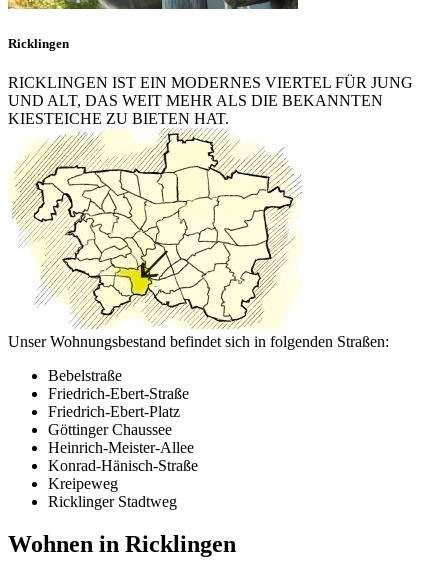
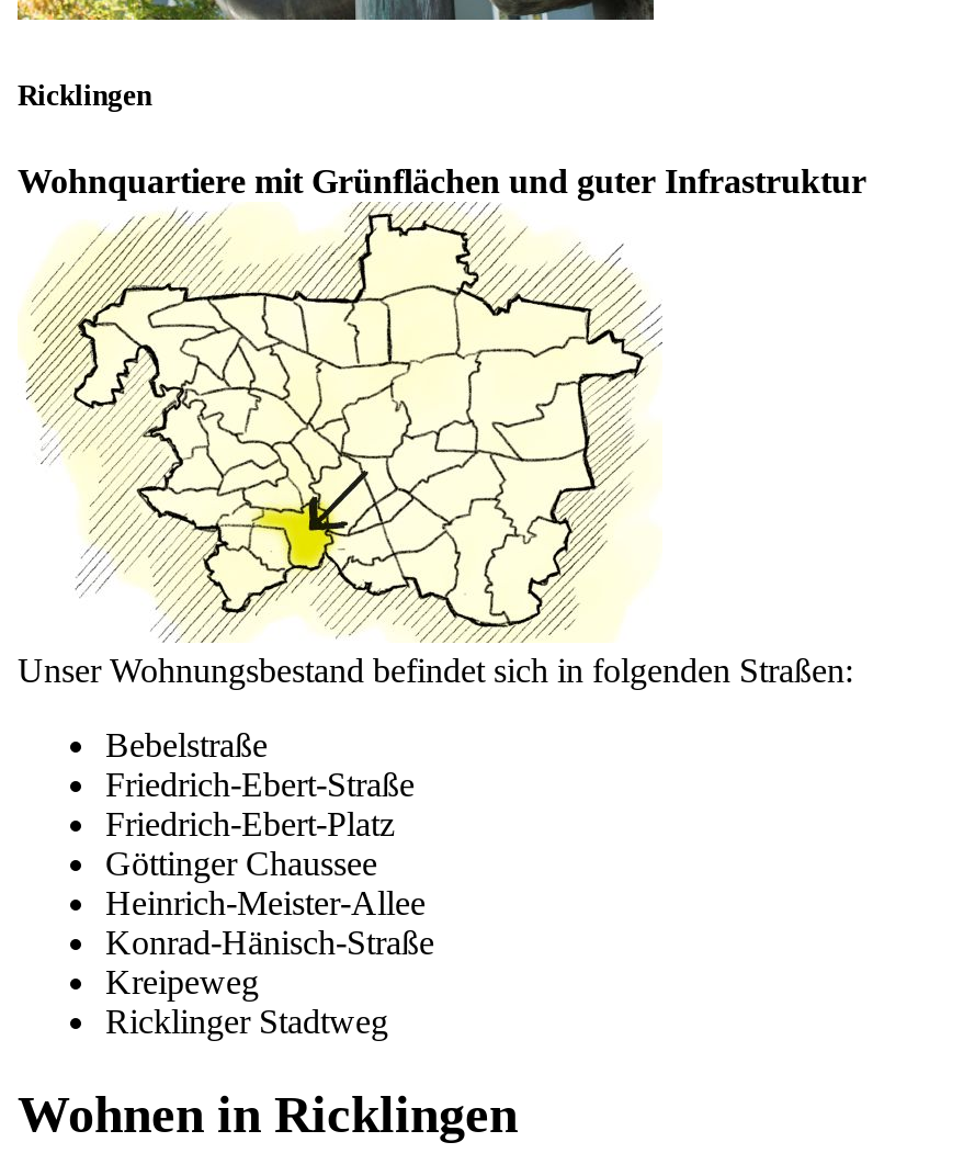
- RICKLINGEN IST EIN MODERNES VIERTEL FÜR JUNG
- UND ALT, DAS WEIT MEHR ALS DIE BEKANNTEN
- KIESTEICHE ZU BIETEN HAT.
+ Wohnquartiere mit Grünflächen und guter Infrastruktur
